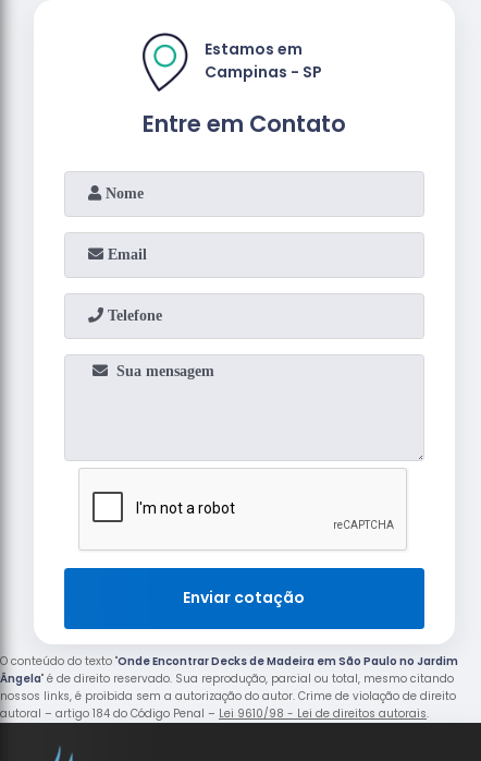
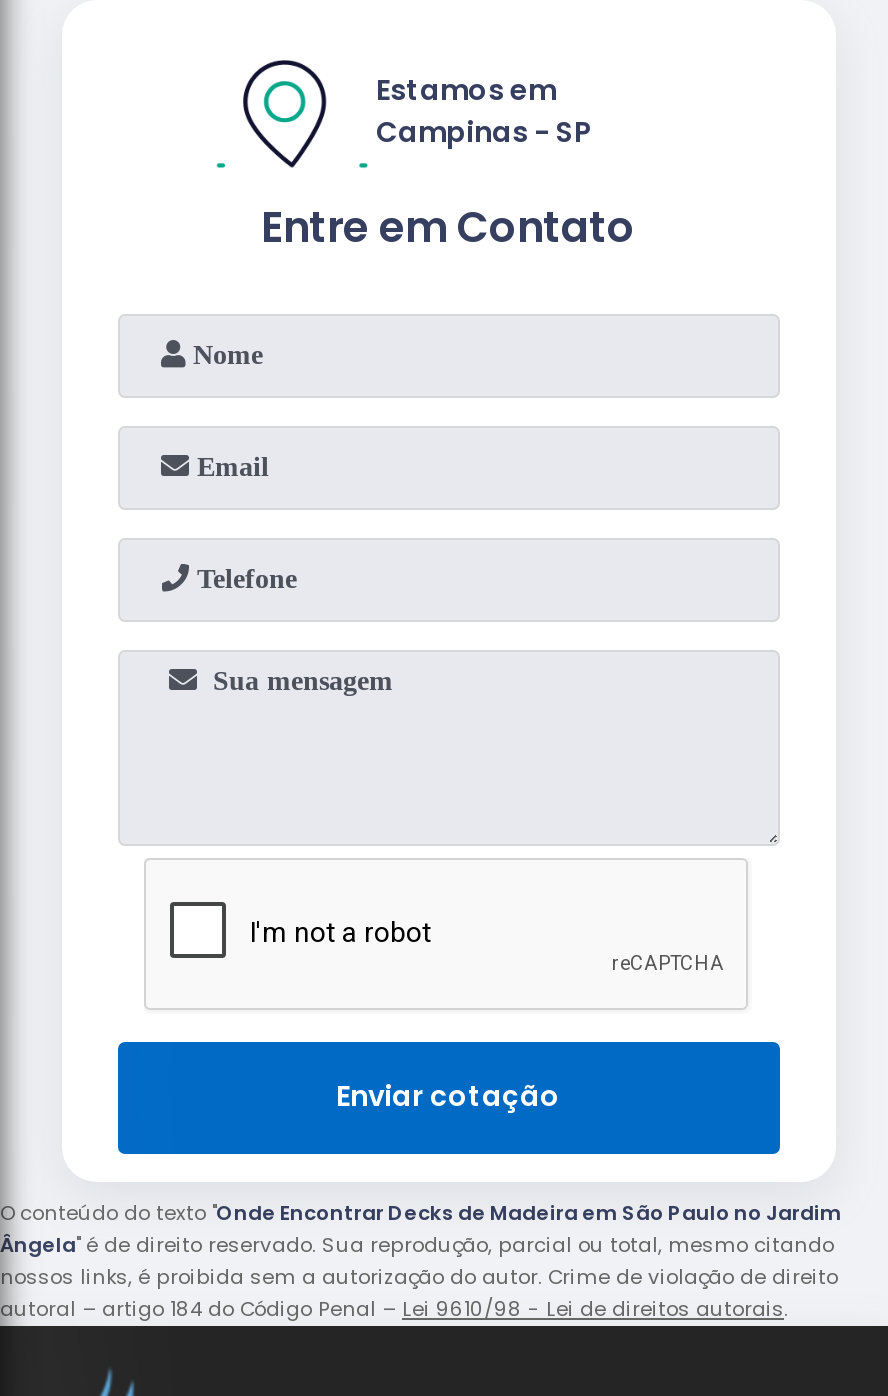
- [image]
+ [image]
